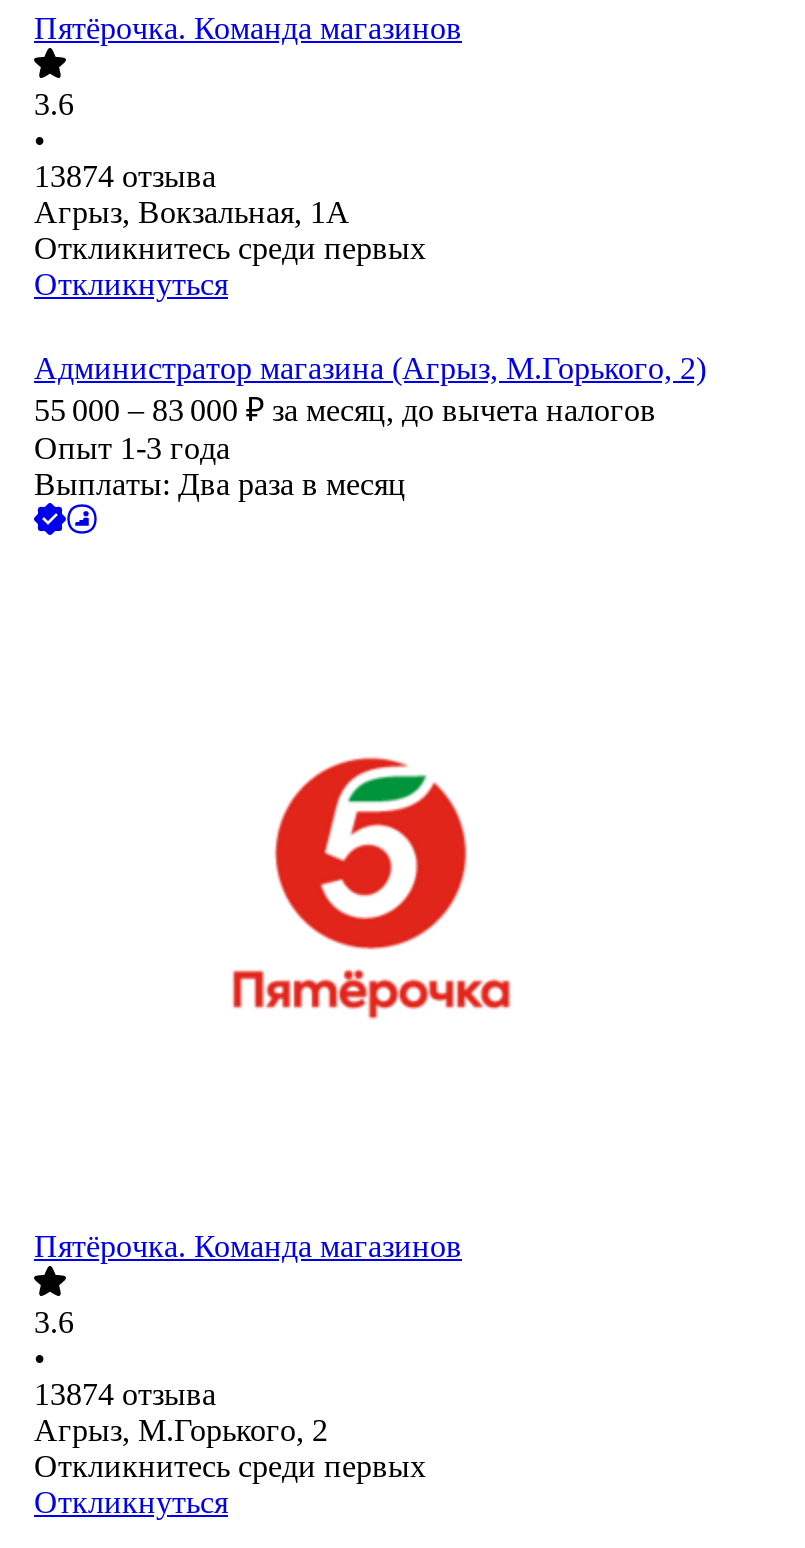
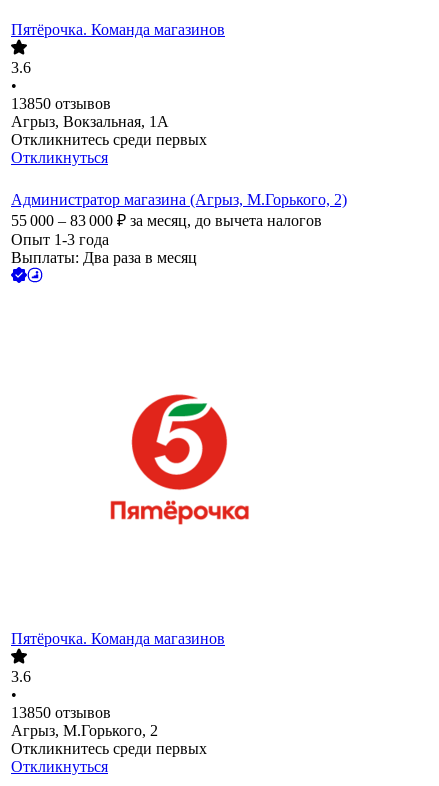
- 13874 отзыва
+ 13850 отзывов

- 13874 отзыва
+ 13850 отзывов
